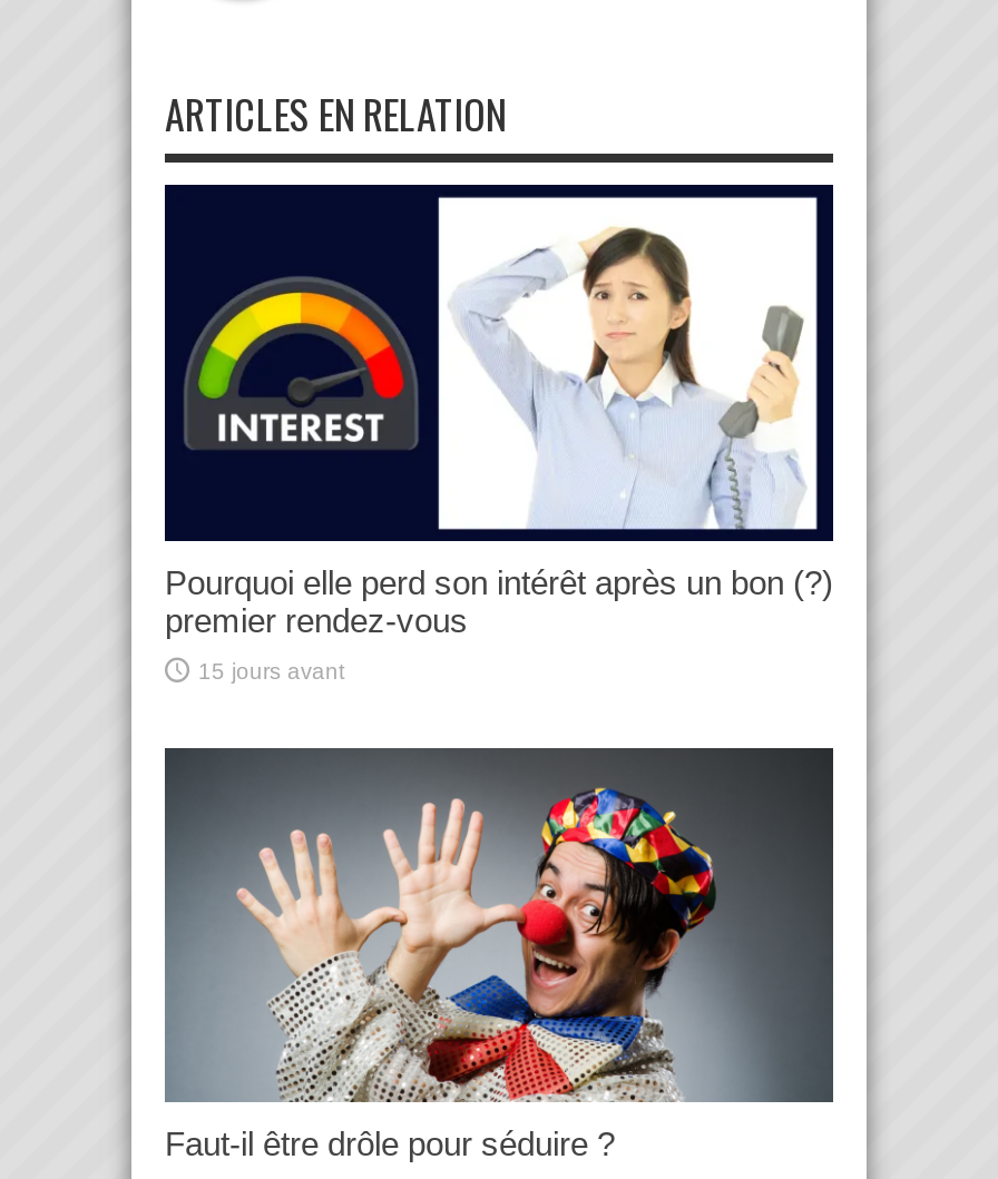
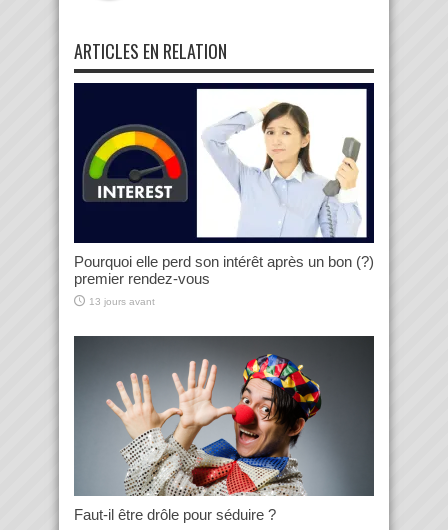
- 15 jours avant
+ 13 jours avant
